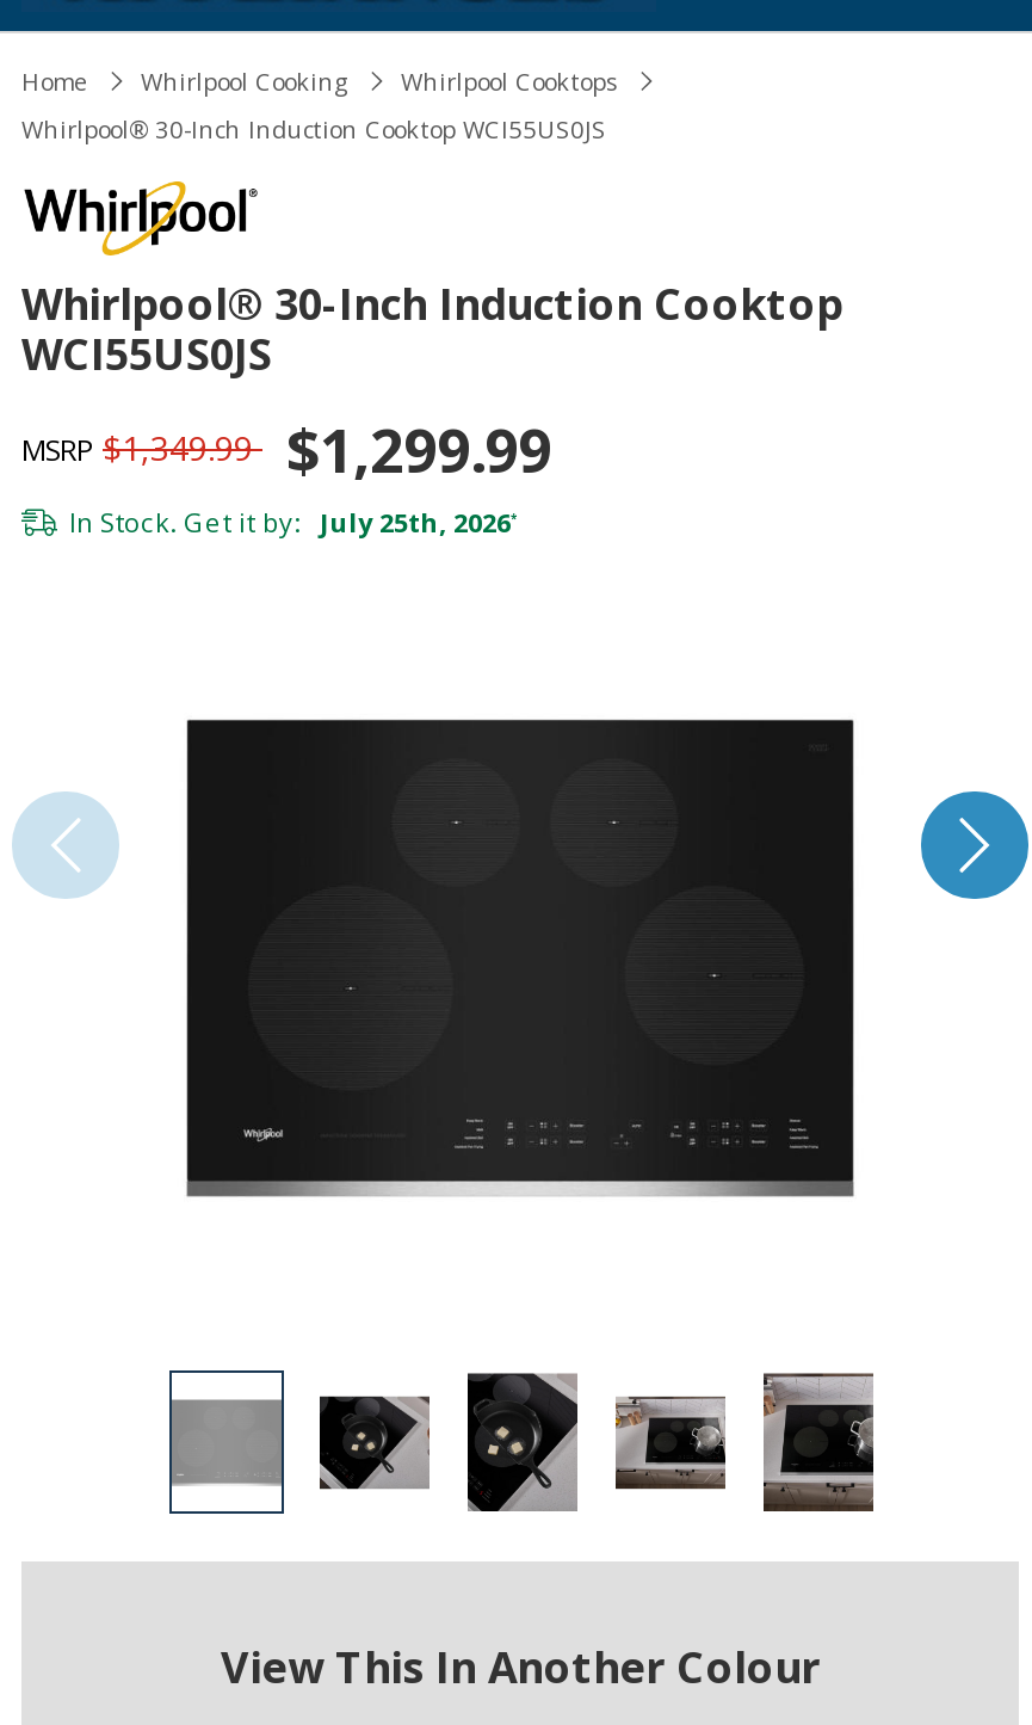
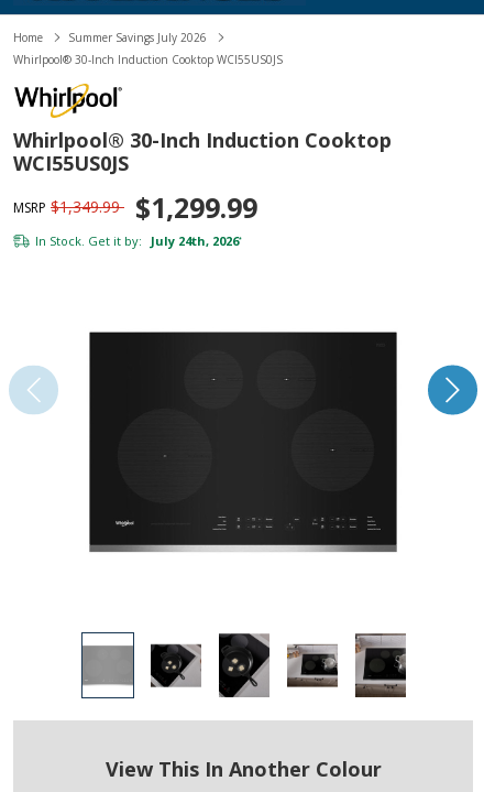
- Whirlpool Cooking
- Whirlpool Cooktops
+ Summer Savings July 2026

- In Stock. Get it by: July 25th, 2026*
+ In Stock. Get it by: July 24th, 2026*
